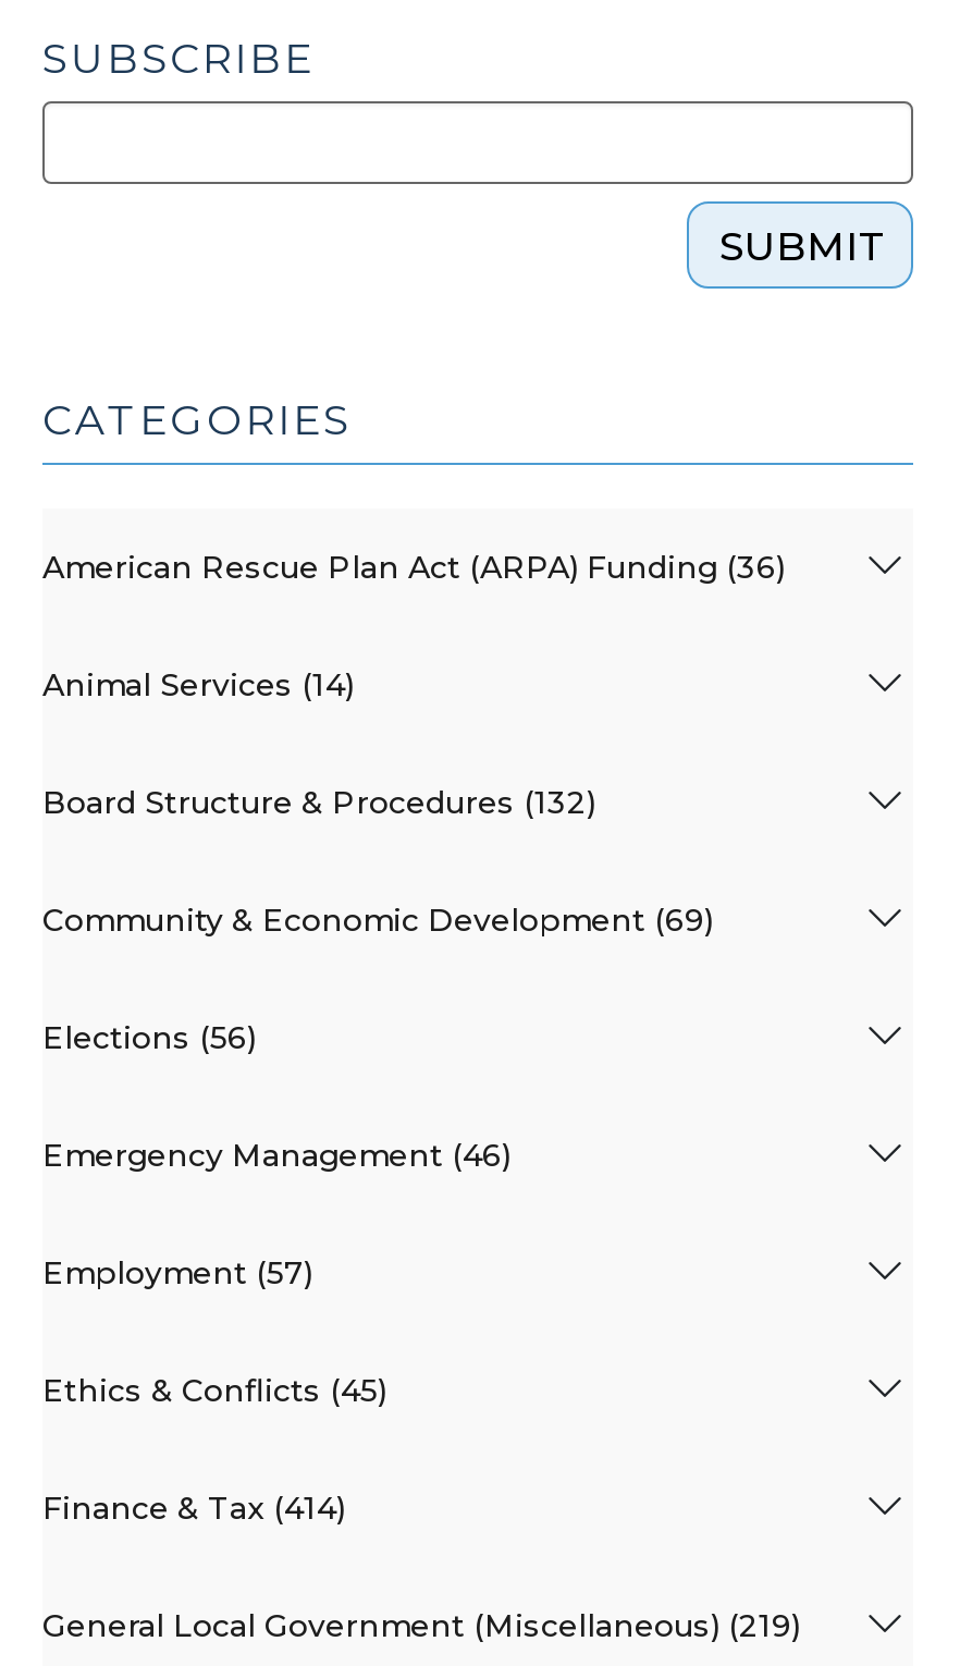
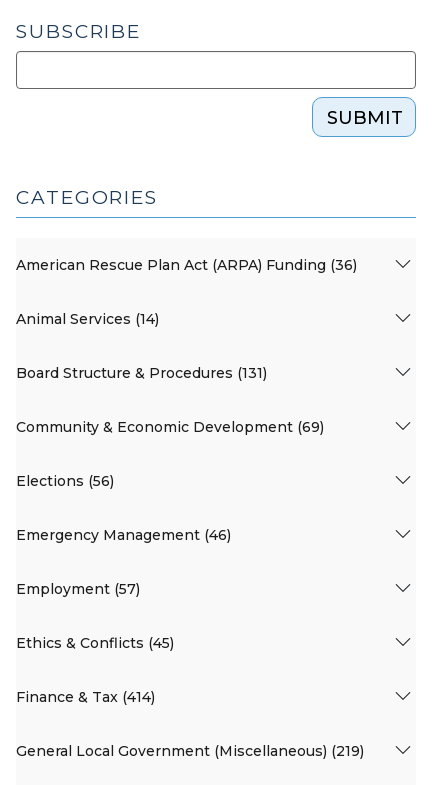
- Board Structure & Procedures (132)
+ Board Structure & Procedures (131)
